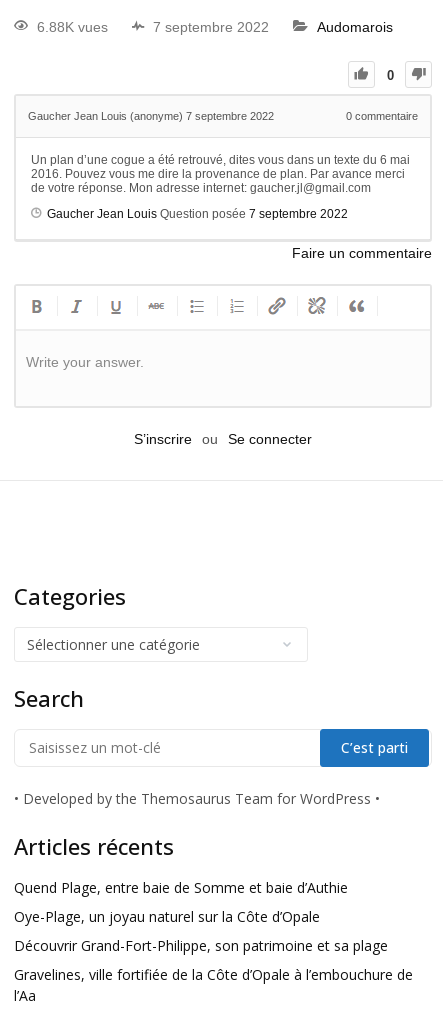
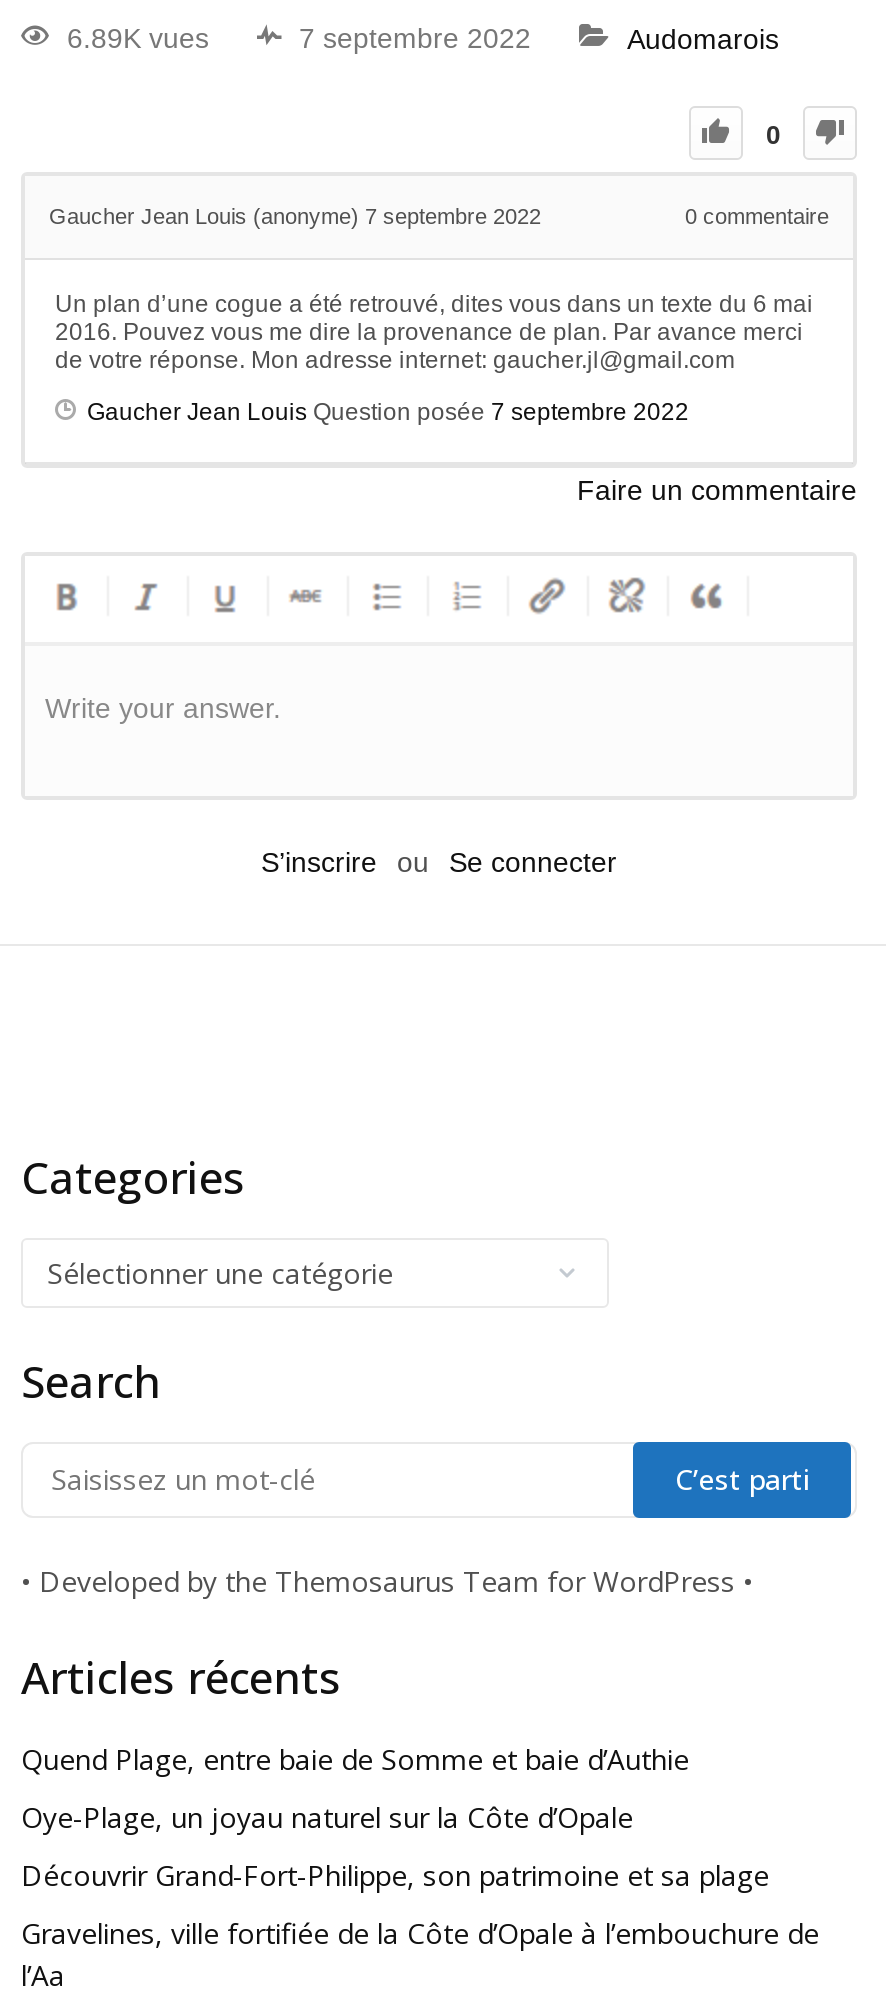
- 6.88K vues
+ 6.89K vues
